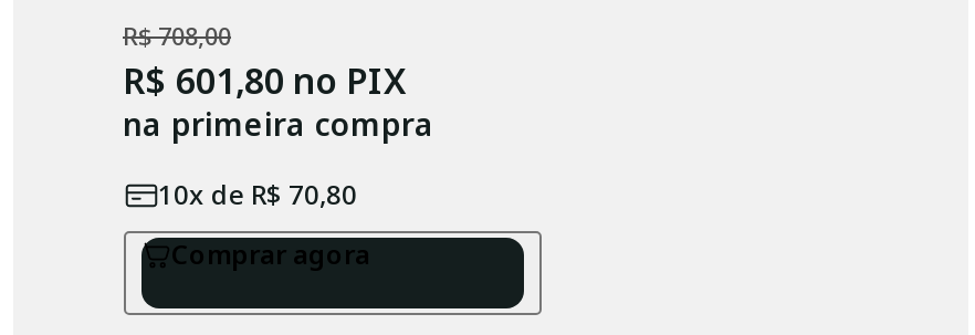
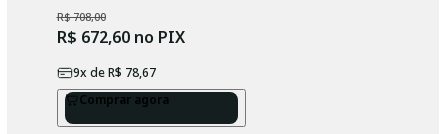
- R$ 601,80 no PIX
- na primeira compra
+ R$ 672,60 no PIX

- 10x de R$ 70,80
+ 9x de R$ 78,67
